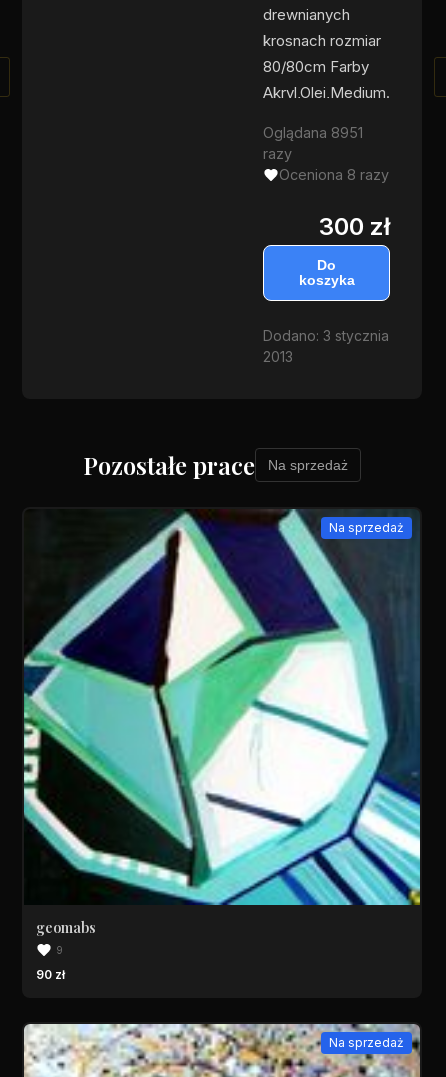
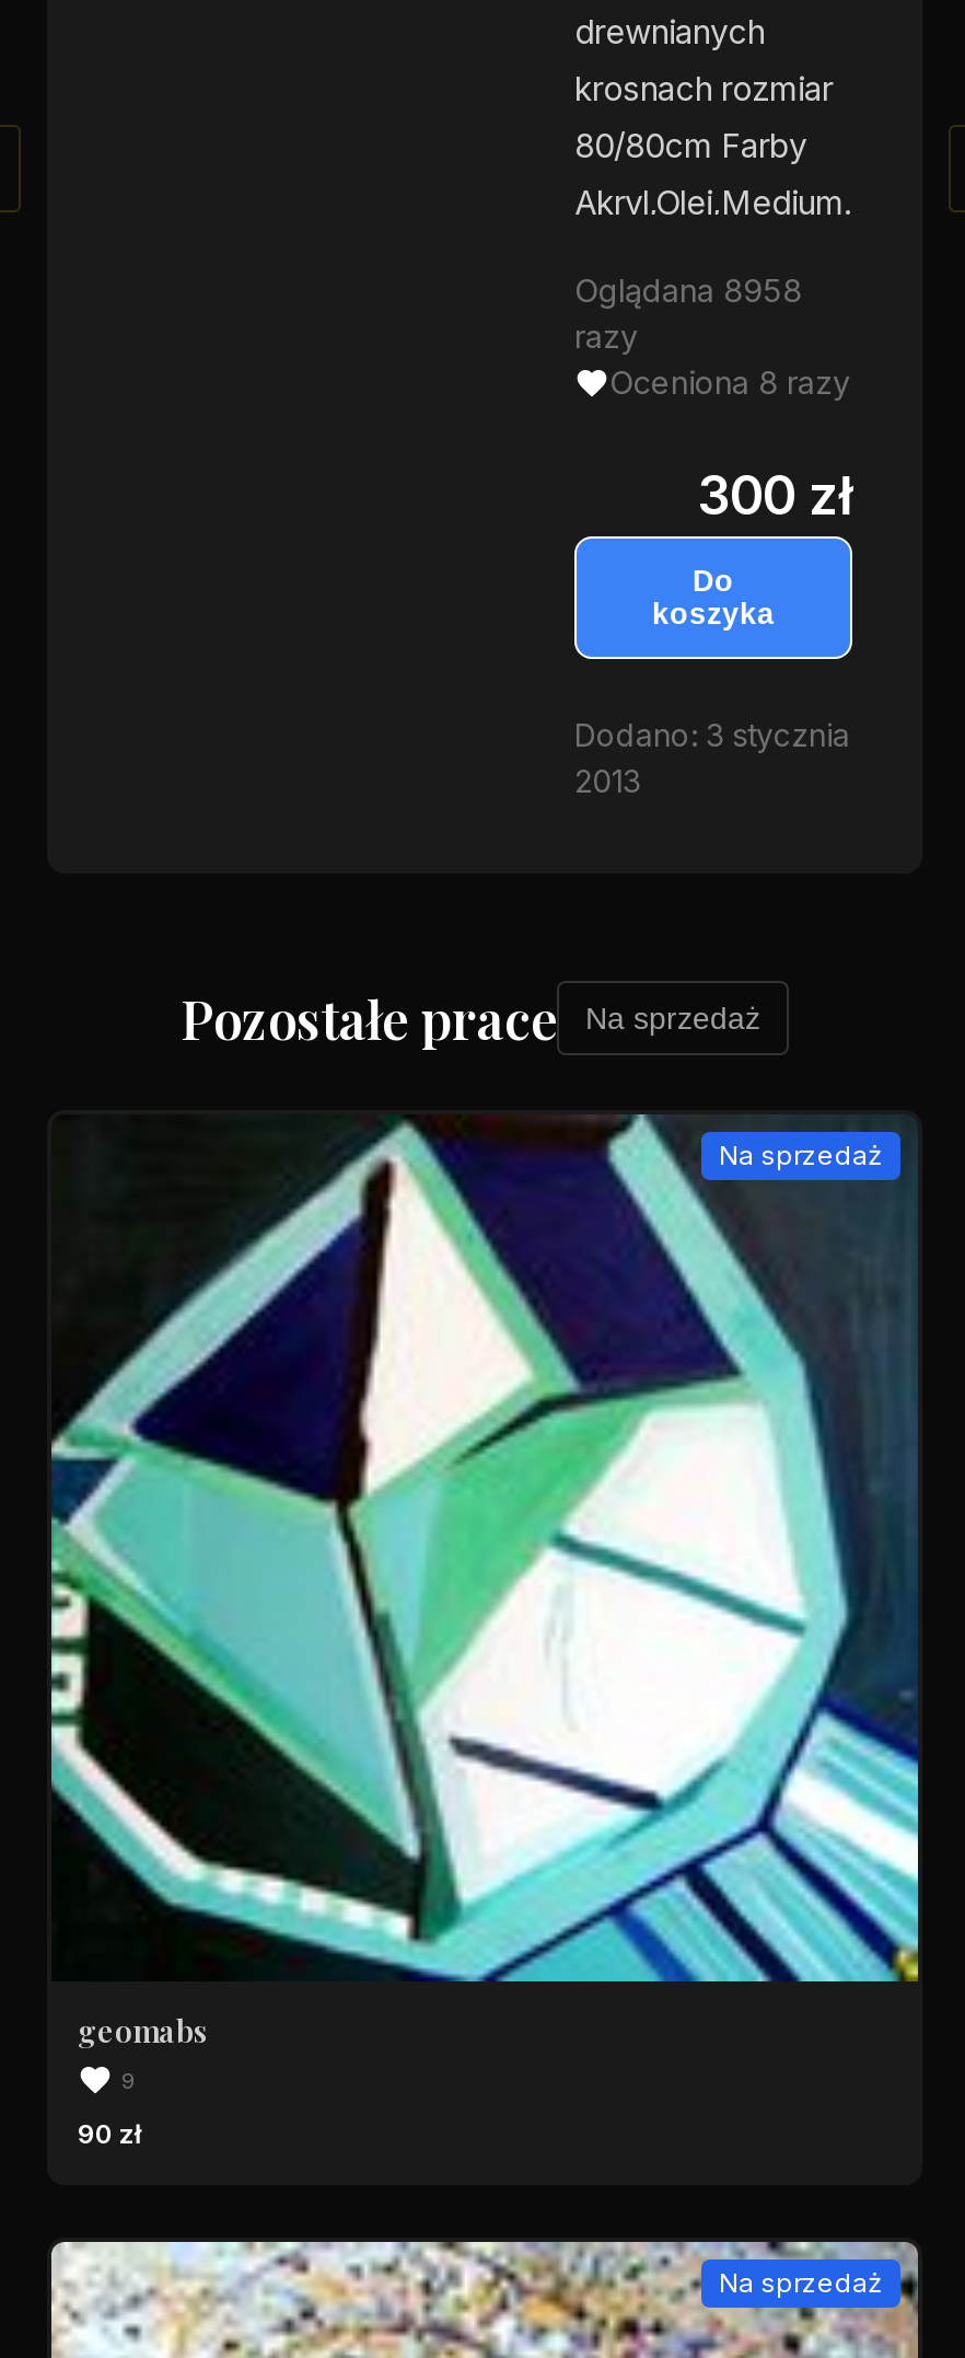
- Oglądana 8951
+ Oglądana 8958
